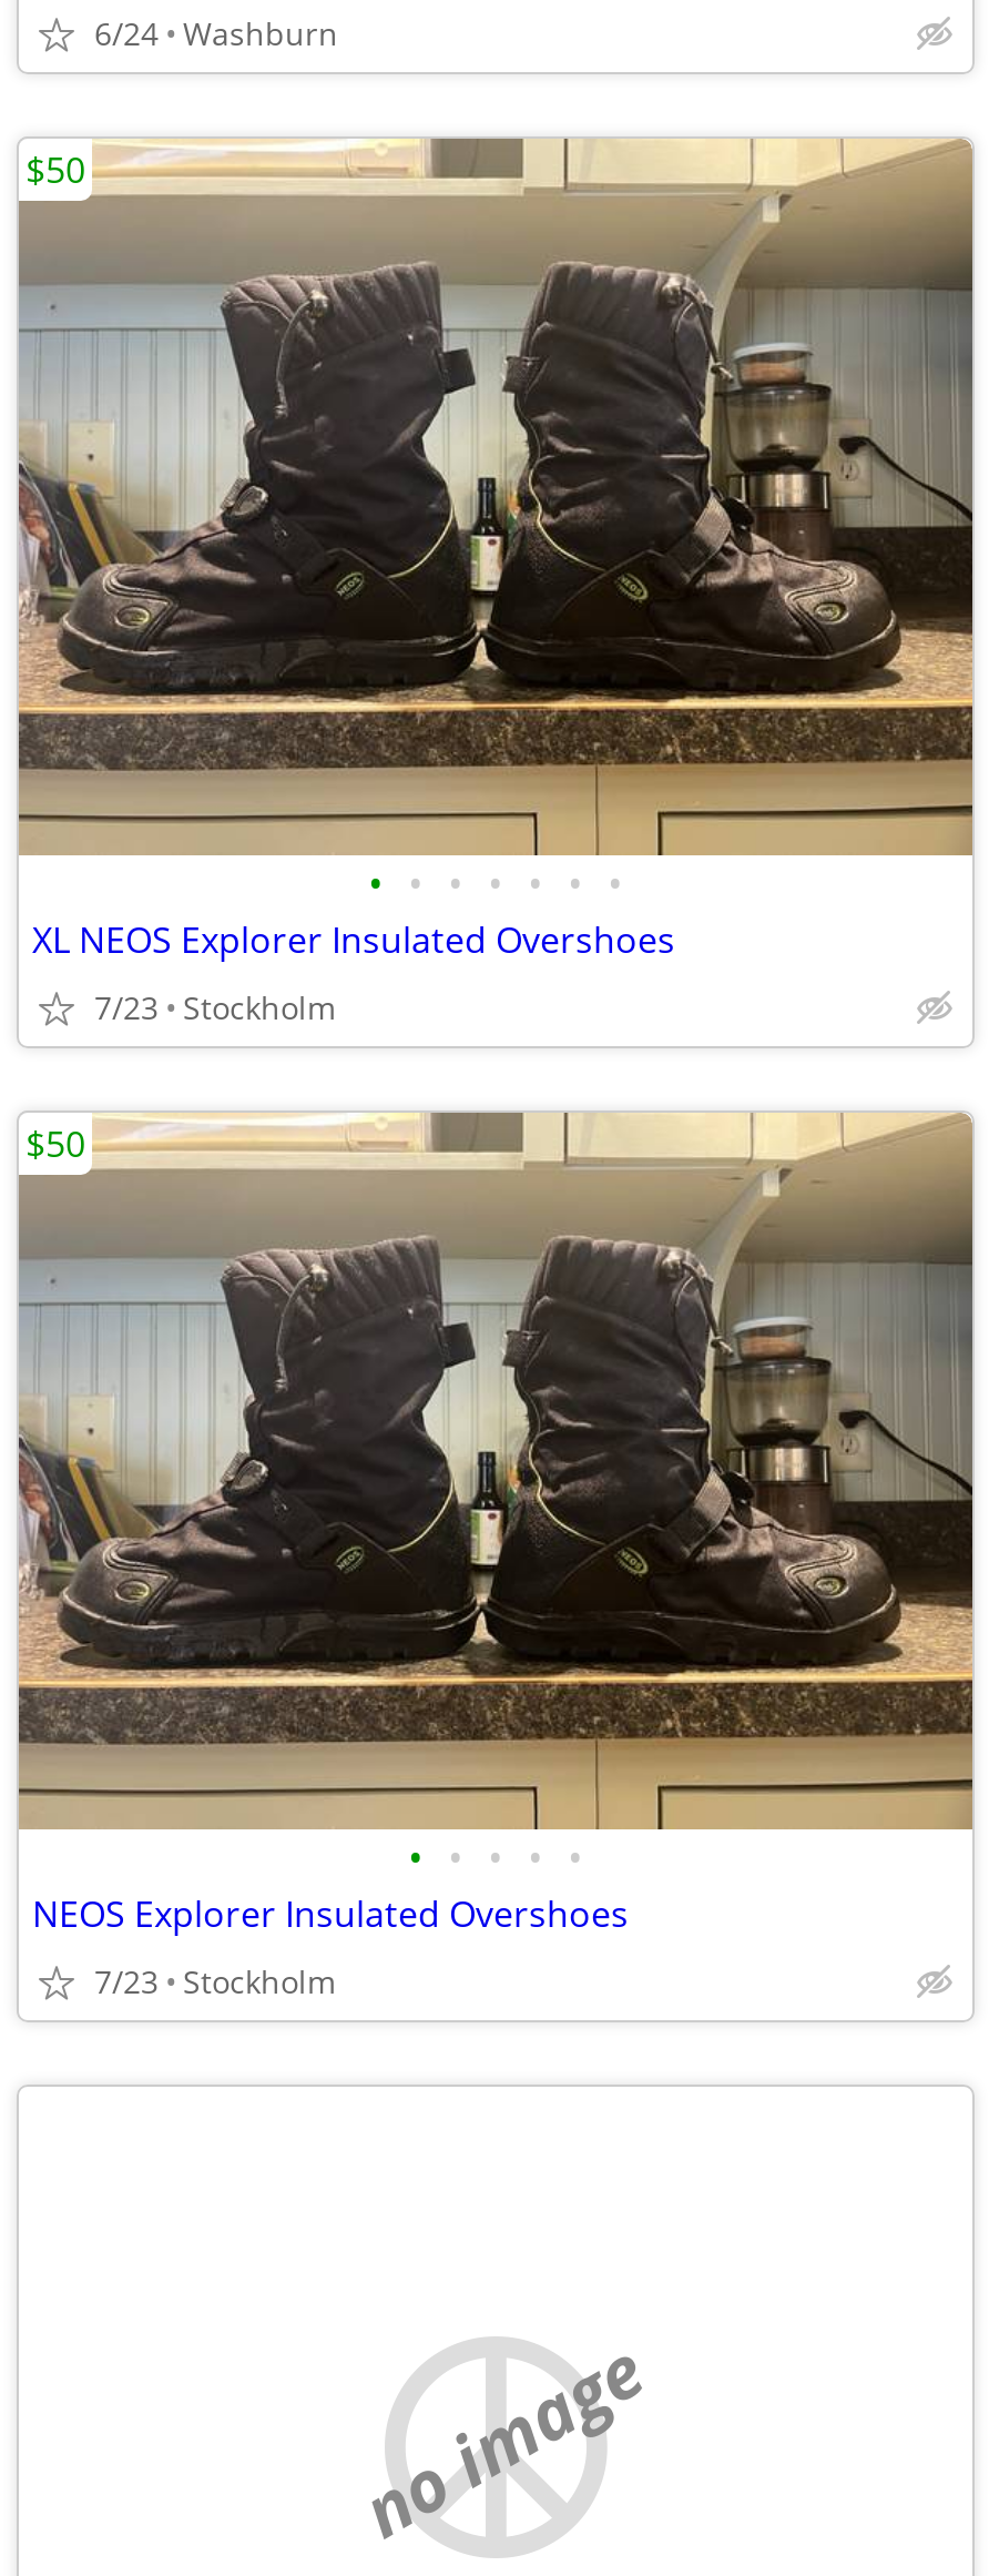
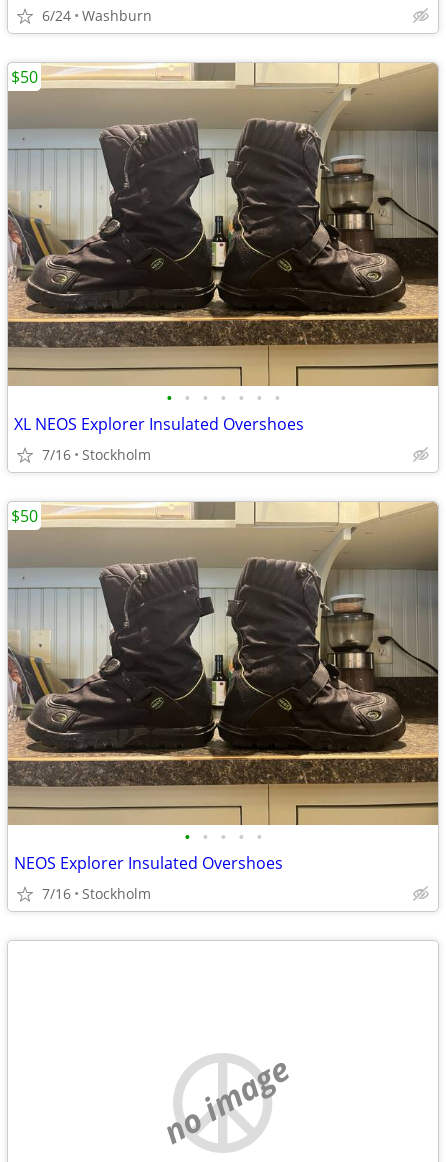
- 7/23 Stockholm
+ 7/16 Stockholm

- 7/23 Stockholm
+ 7/16 Stockholm
